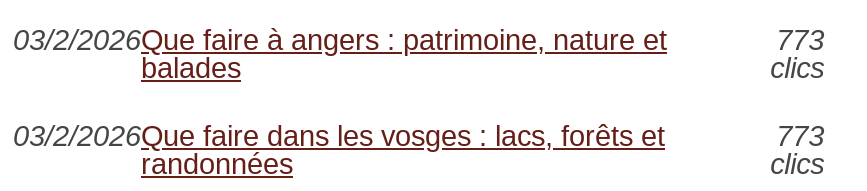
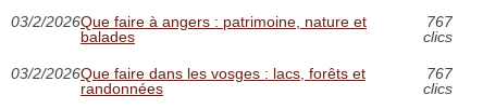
- 773
+ 767

- 773
+ 767
